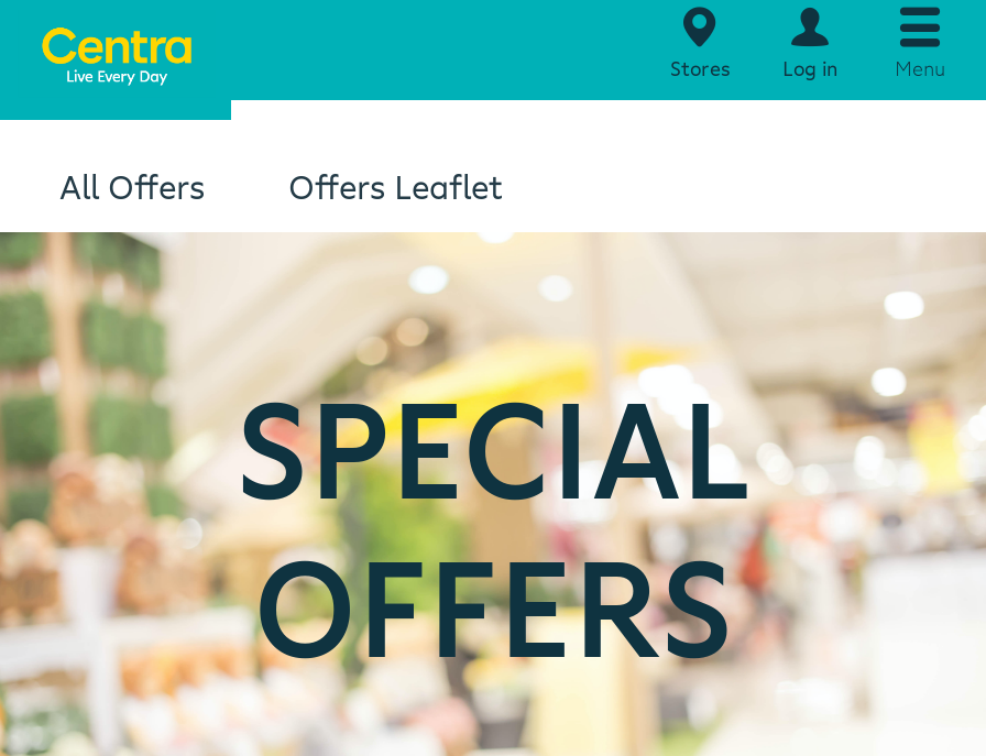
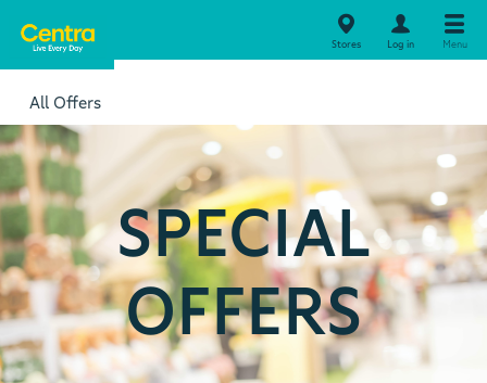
- Offers Leaflet
